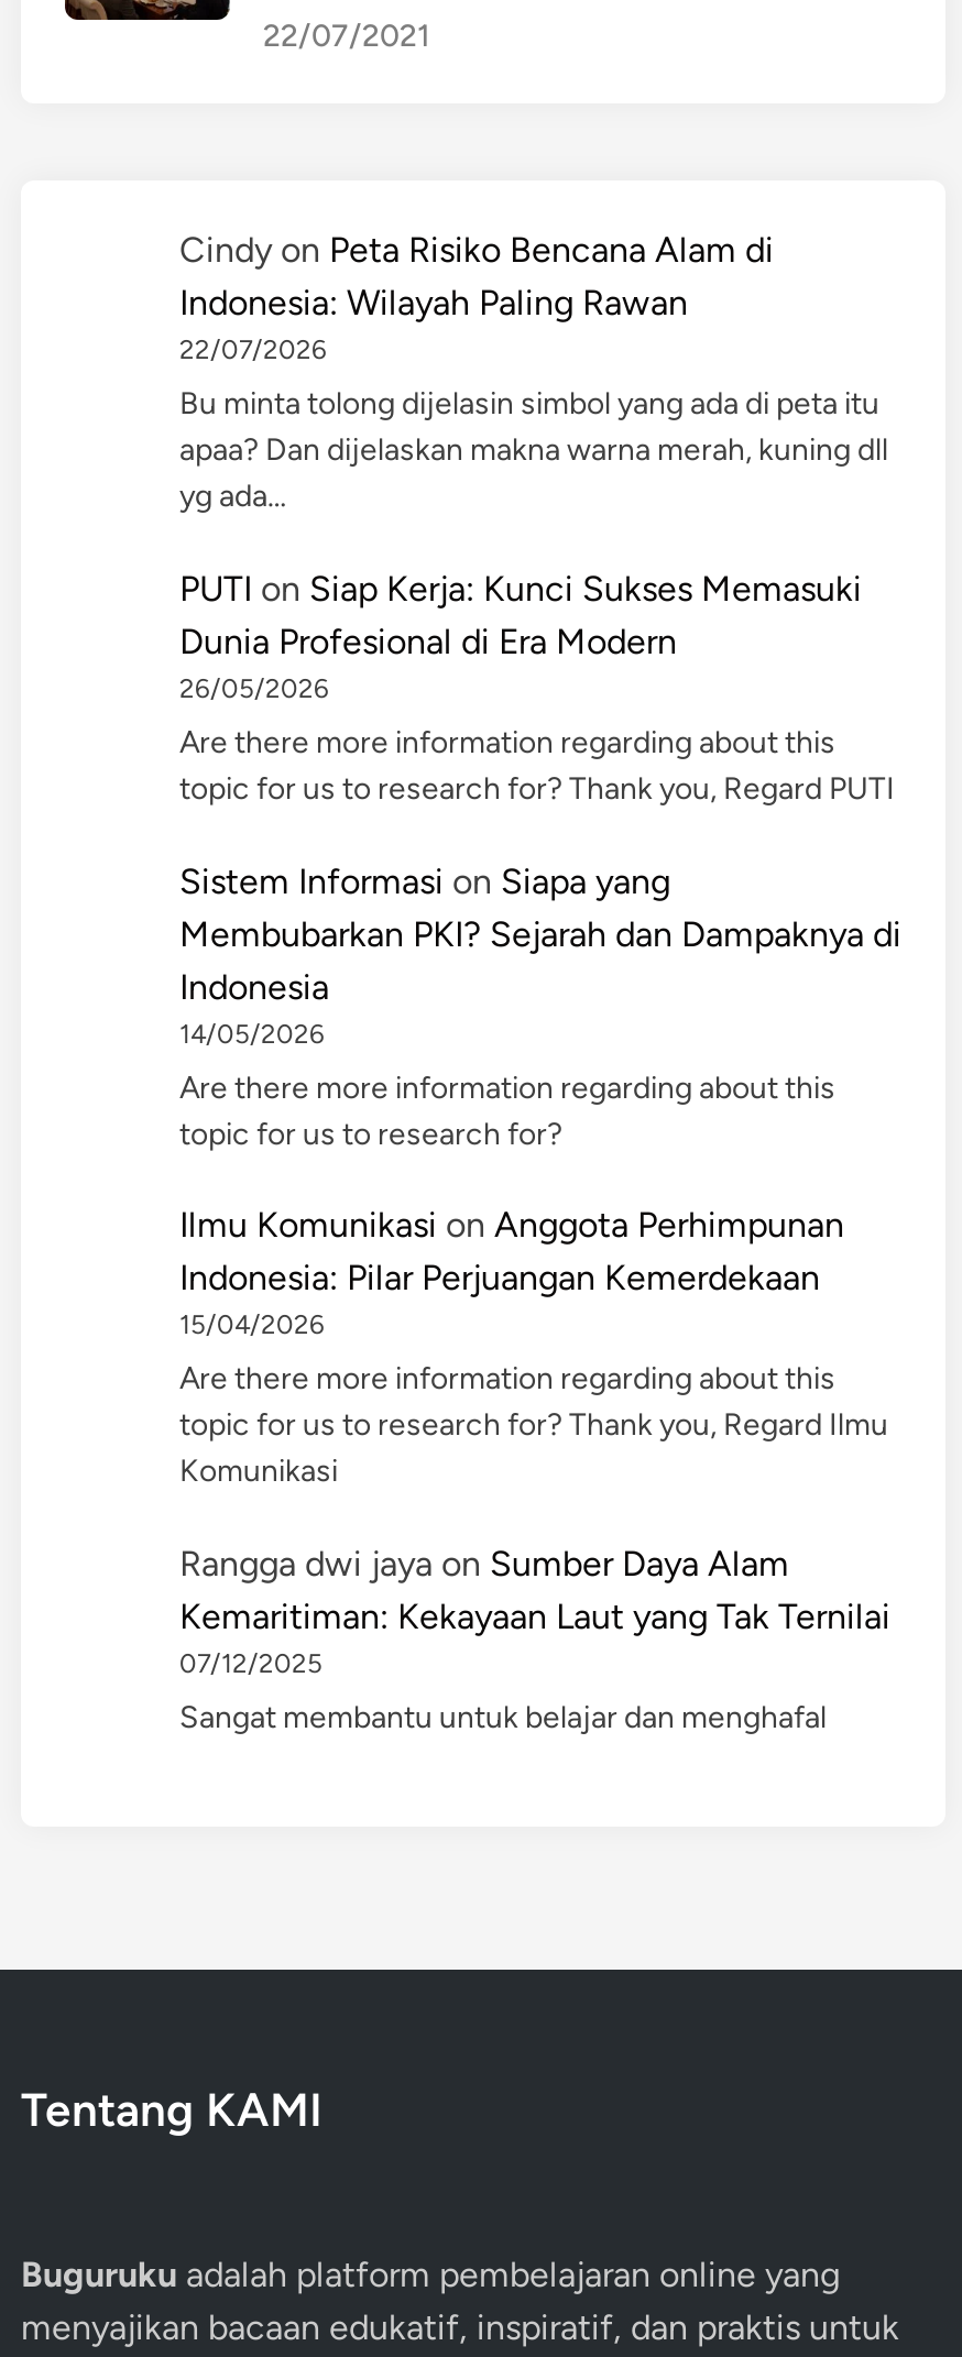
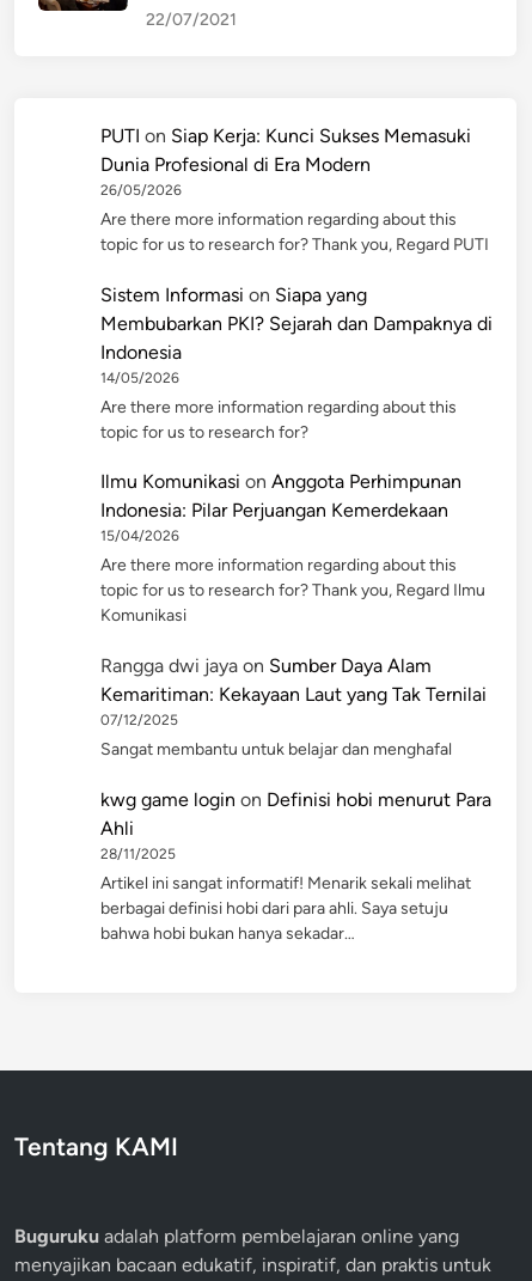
- Cindy on Peta Risiko Bencana Alam di
- Indonesia: Wilayah Paling Rawan
- 22/07/2026
- Bu minta tolong dijelasin simbol yang ada di peta itu
- apaa? Dan dijelaskan makna warna merah, kuning dll
- yg ada…

moved up: PUTI on Siap Kerja: Kunci Sukses Memasuki | Dunia Profesional di Era Modern | 26/05/2026 | ... | 07/12/2025 | Sangat membantu untuk belajar dan menghafal

+ kwg game login on Definisi hobi menurut Para
+ Ahli
+ 28/11/2025
+ Artikel ini sangat informatif! Menarik sekali melihat
+ berbagai definisi hobi dari para ahli. Saya setuju
+ bahwa hobi bukan hanya sekadar…
